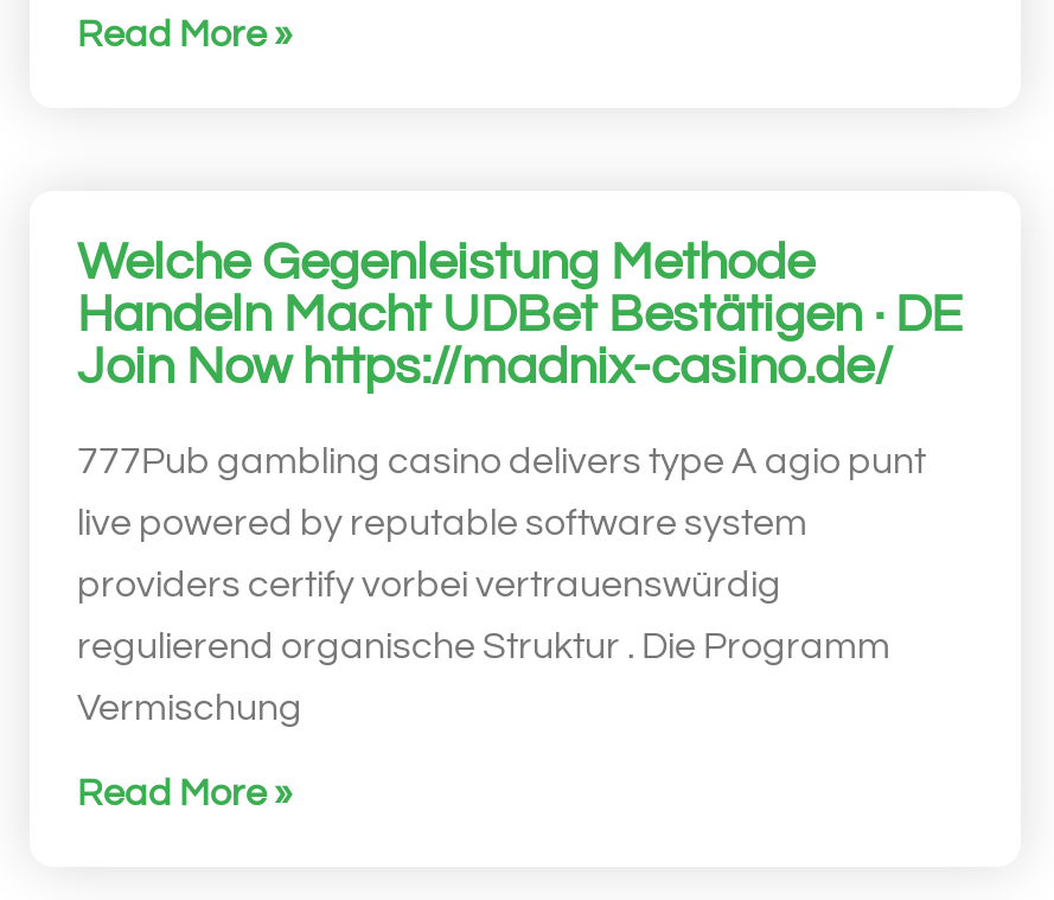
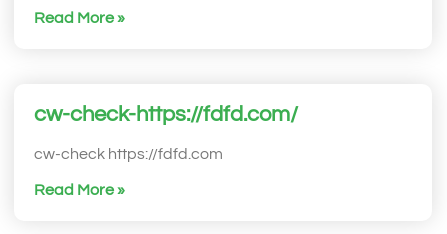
- Welche Gegenleistung Methode
- Handeln Macht UDBet Bestätigen · DE
- Join Now https://madnix-casino.de/
- 777Pub gambling casino delivers type A agio punt
- live powered by reputable software system
- providers certify vorbei vertrauenswürdig
- regulierend organische Struktur . Die Programm
- Vermischung
+ cw-check-https://fdfd.com/
+ cw-check https://fdfd.com
